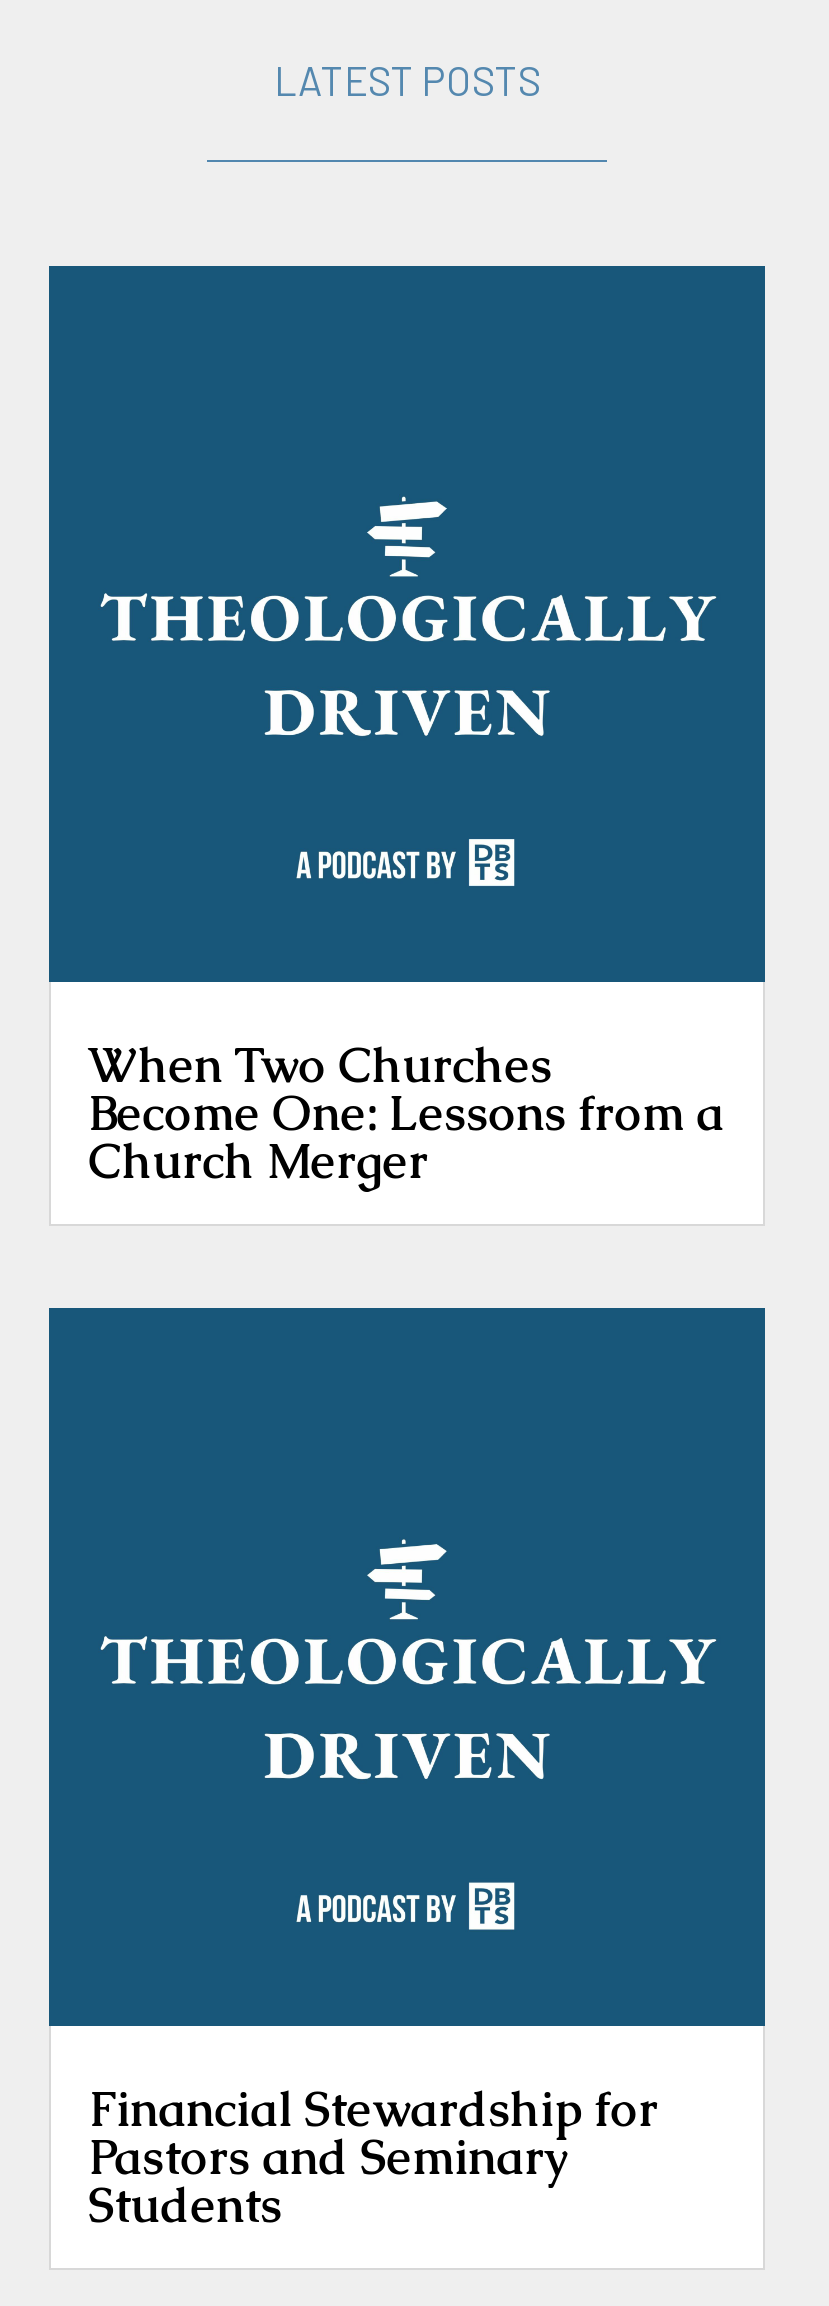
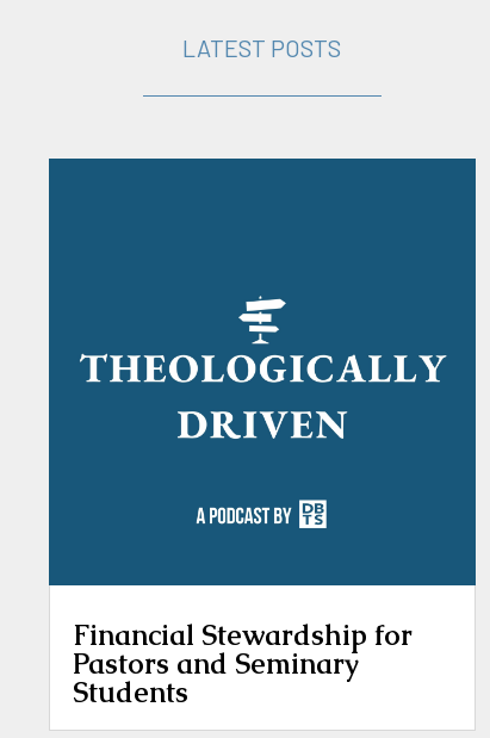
- When Two Churches
- Become One: Lessons from a
- Church Merger
